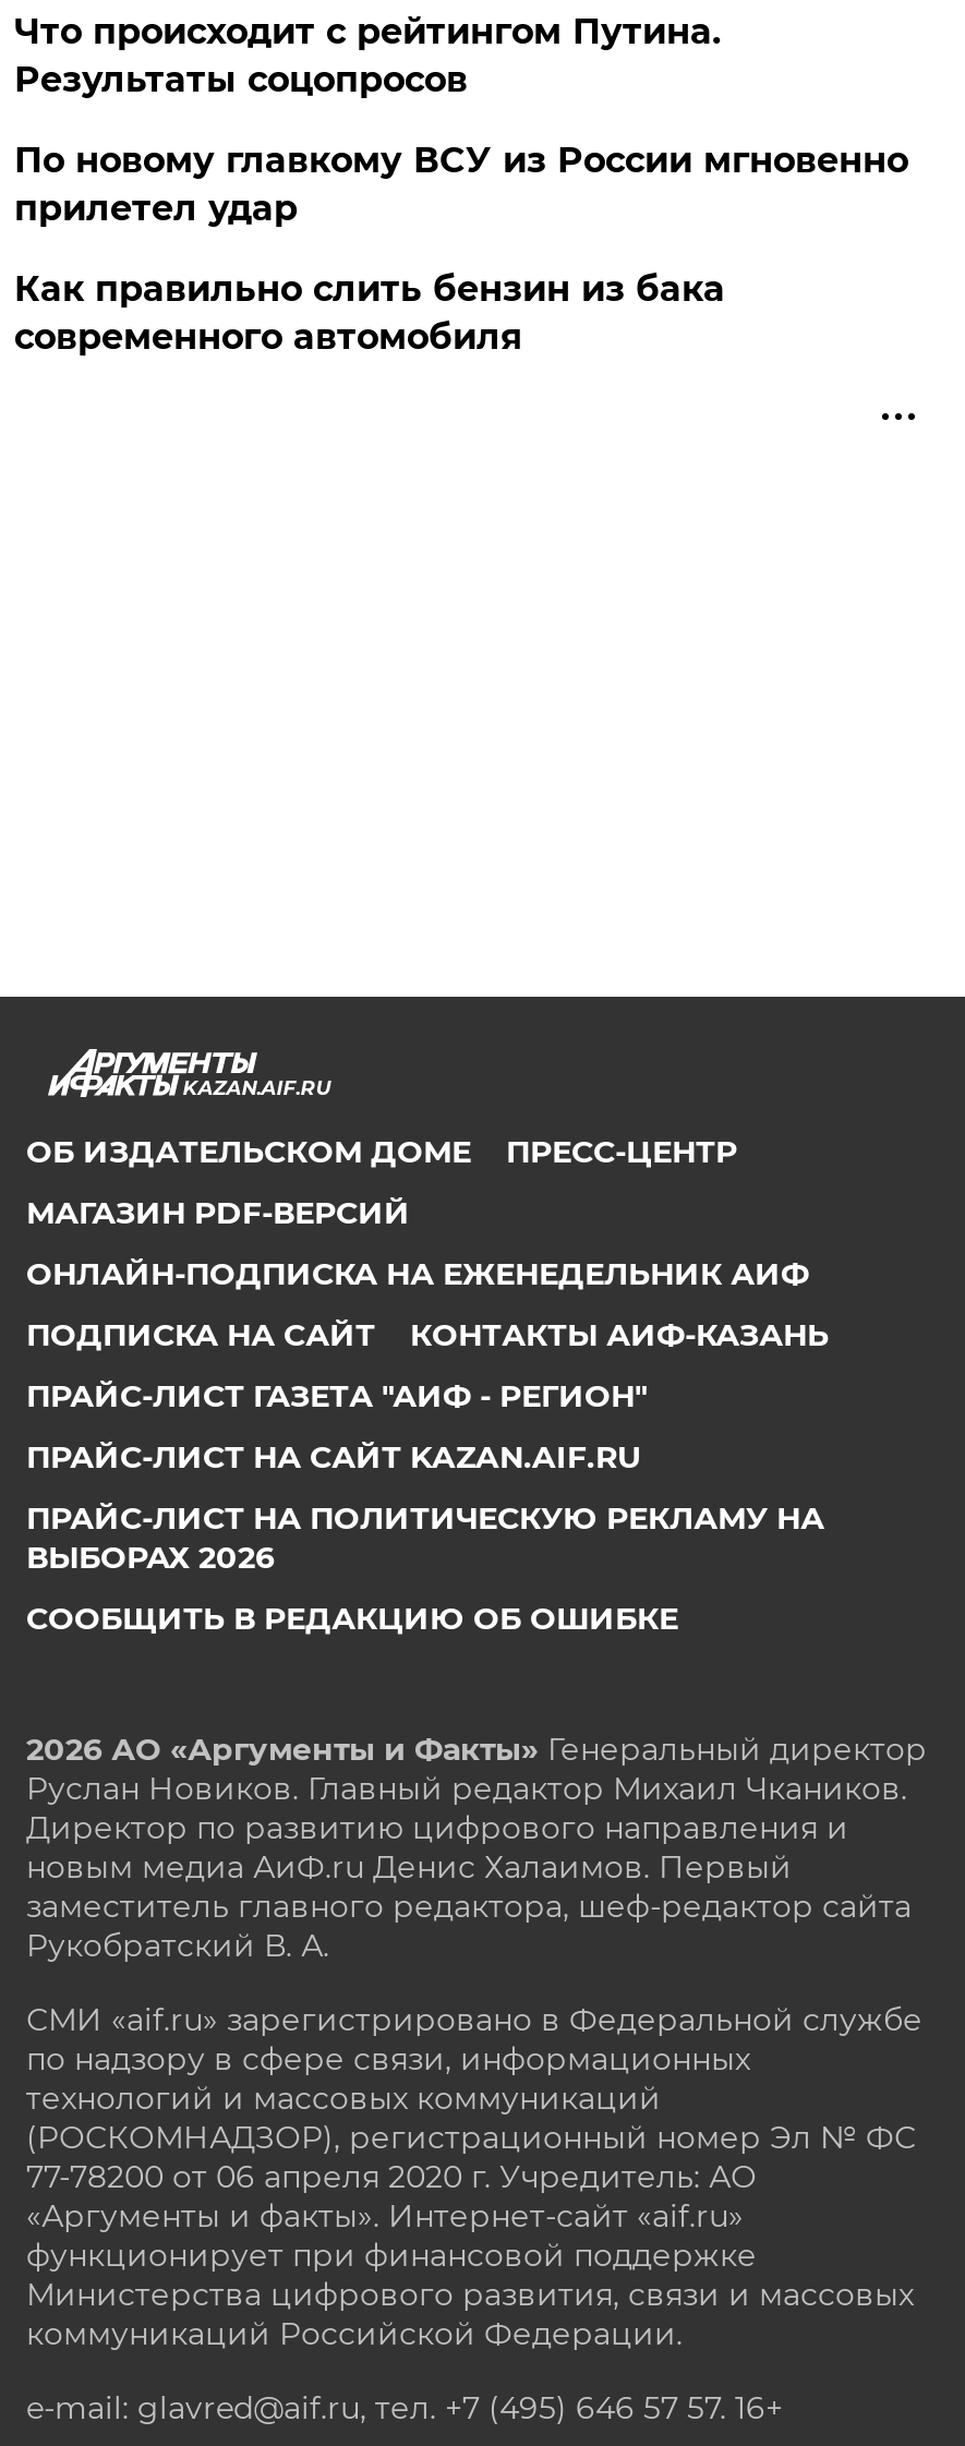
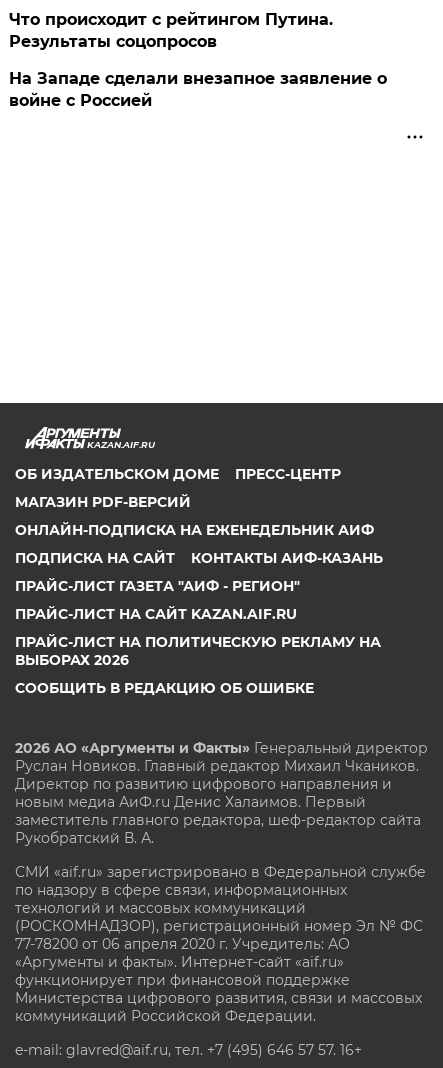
- По новому главкому ВСУ из России мгновенно
- прилетел удар
- Как правильно слить бензин из бака
- современного автомобиля
+ На Западе сделали внезапное заявление о
+ войне с Россией
